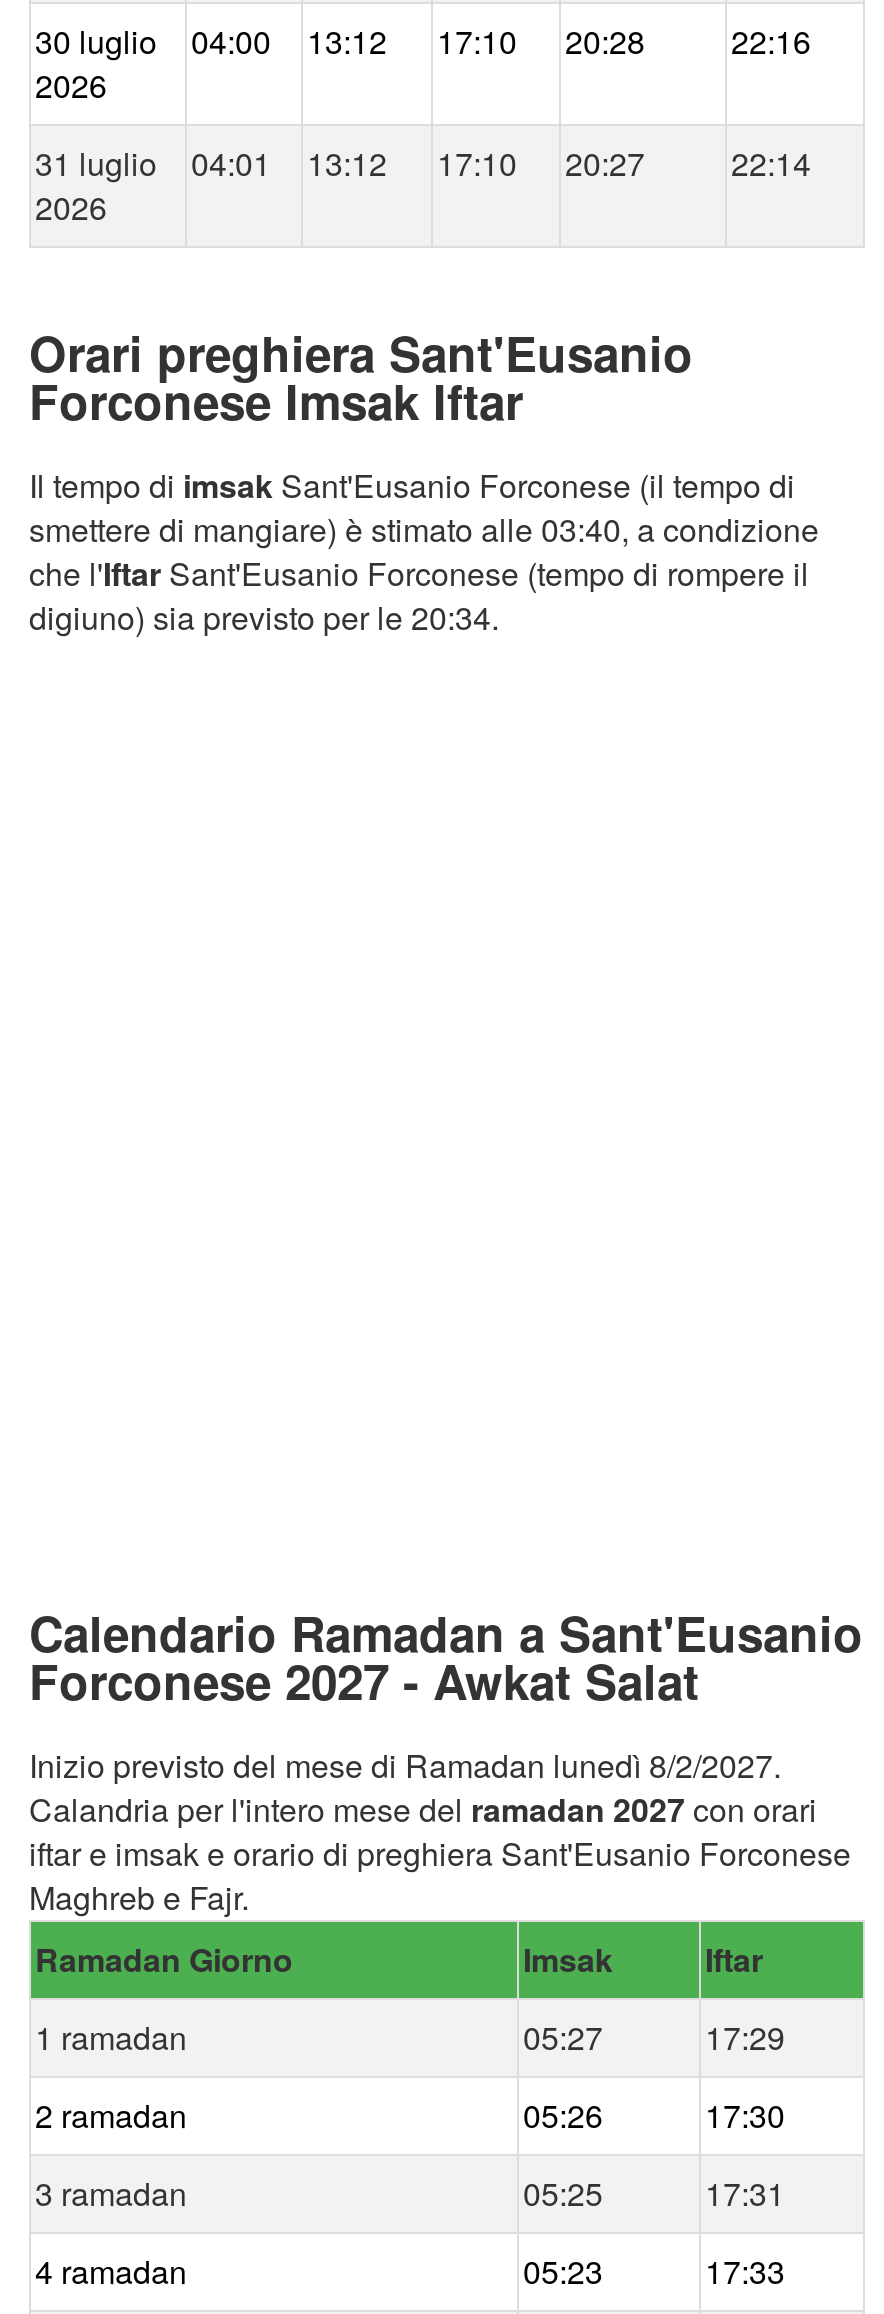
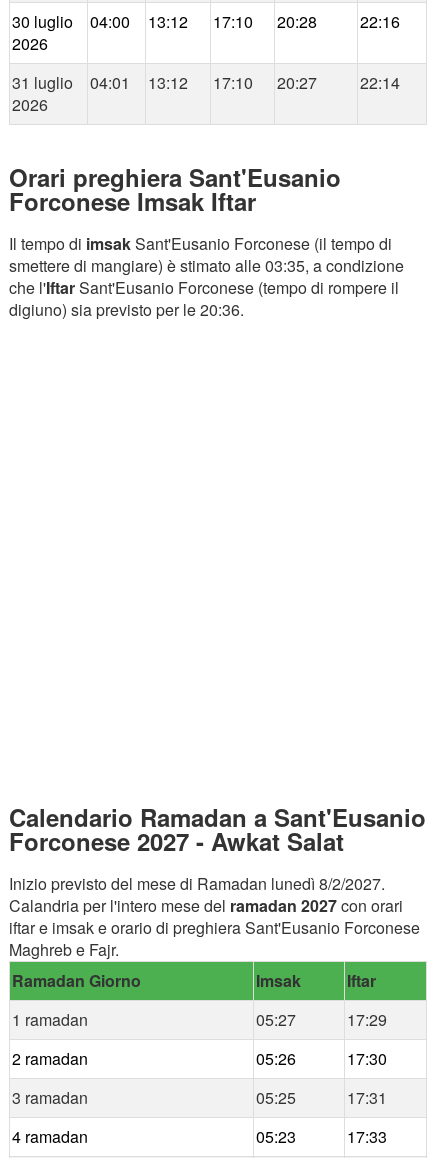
- smettere di mangiare) è stimato alle 03:40, a condizione
+ smettere di mangiare) è stimato alle 03:35, a condizione

- digiuno) sia previsto per le 20:34.
+ digiuno) sia previsto per le 20:36.
